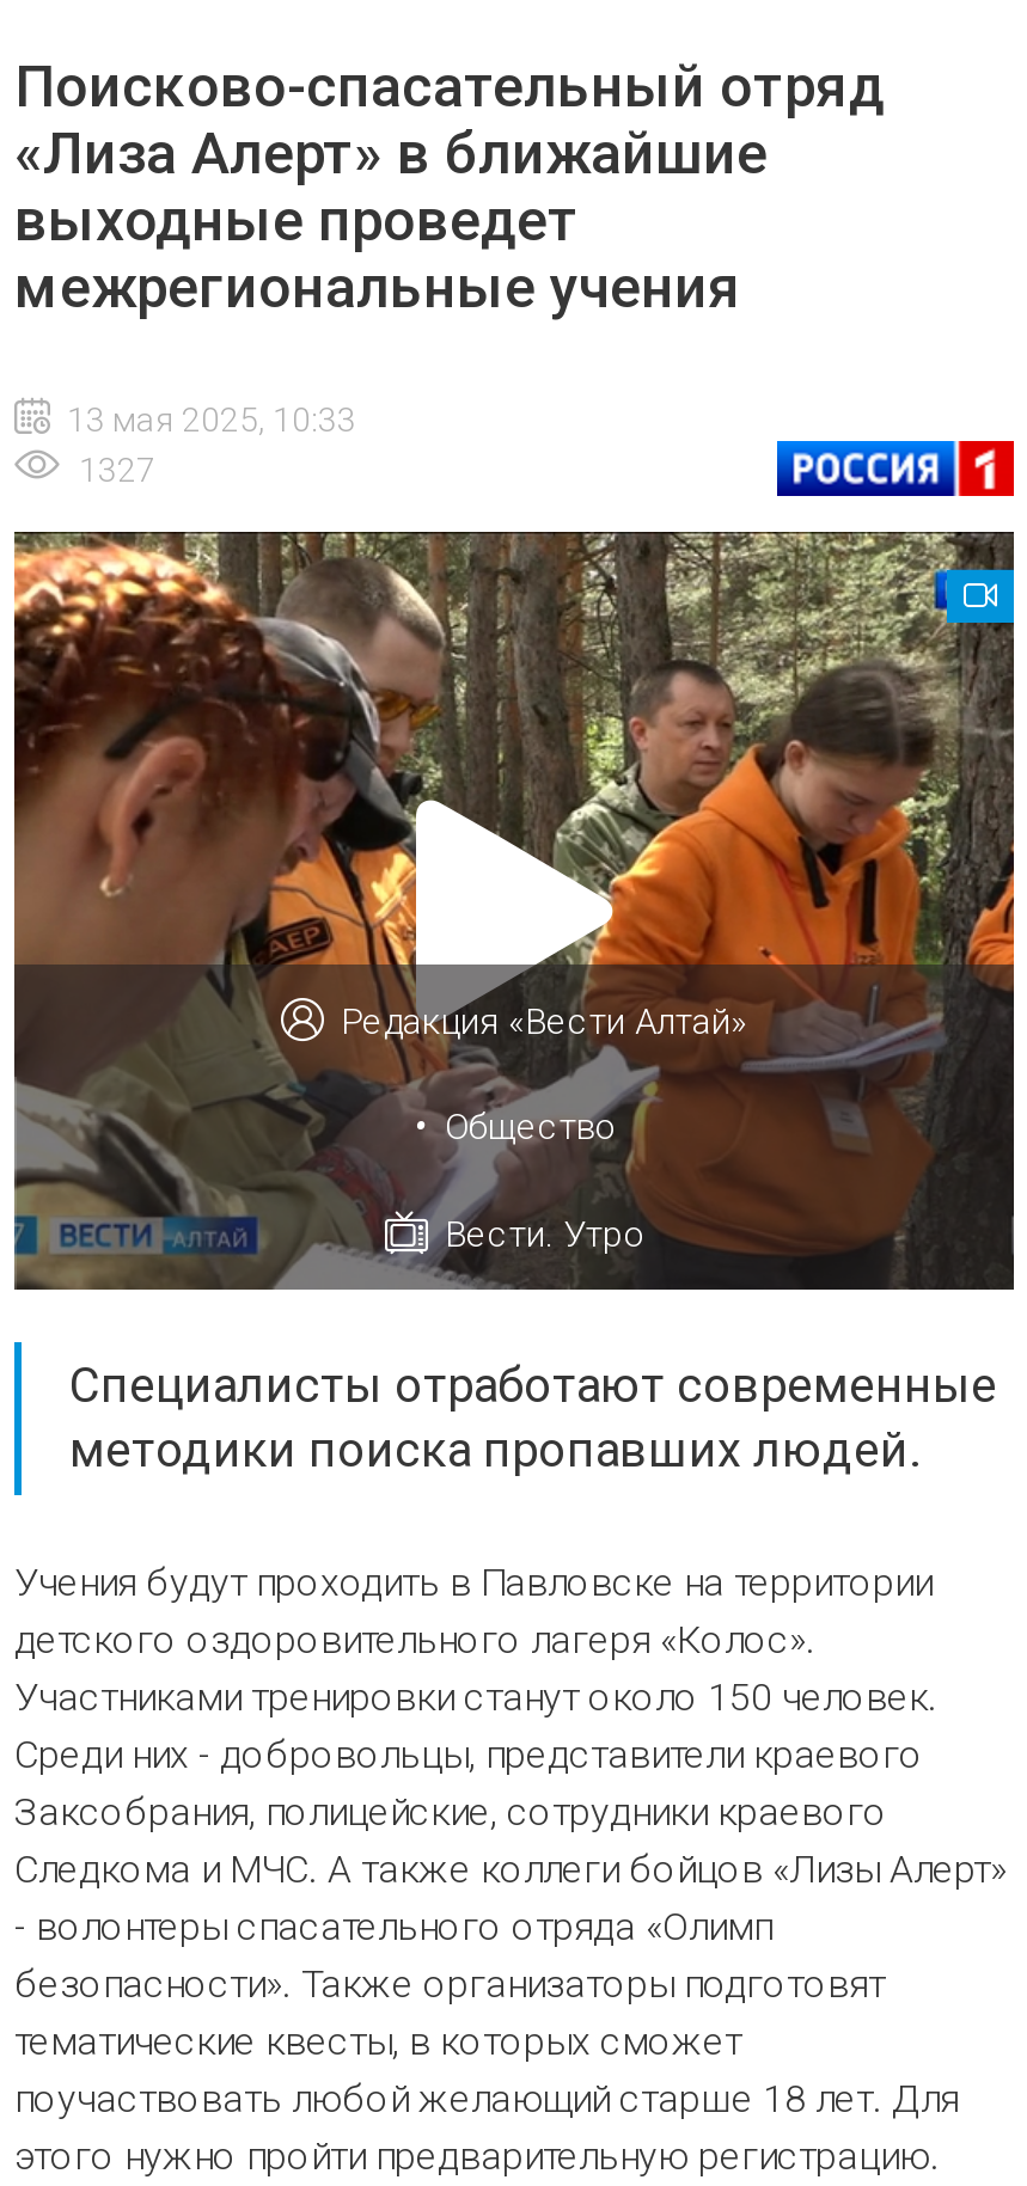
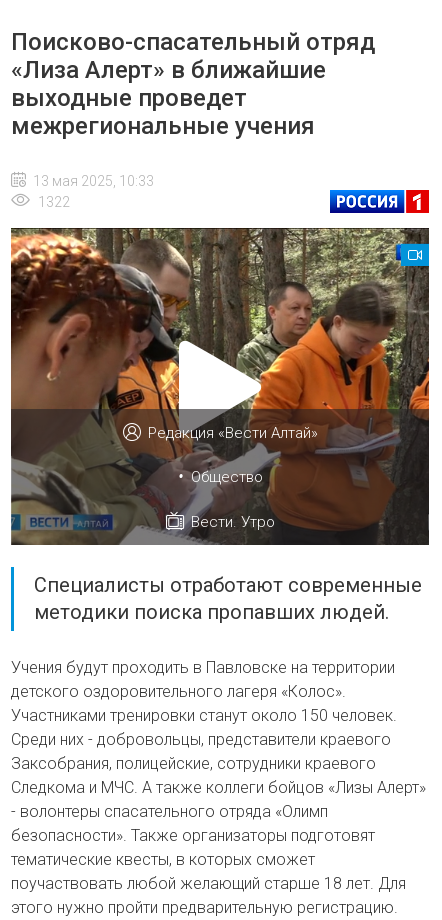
- 1327
+ 1322
